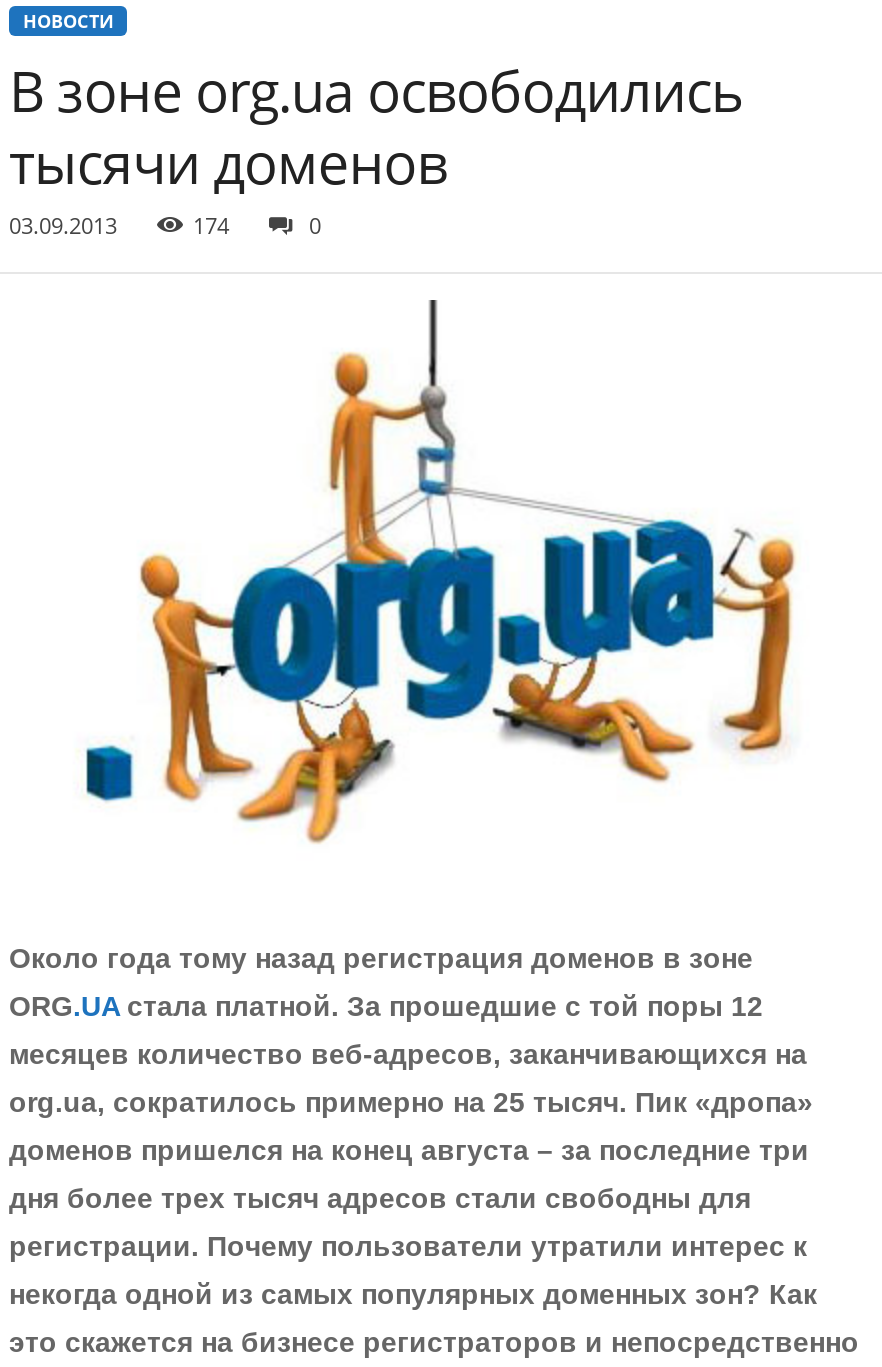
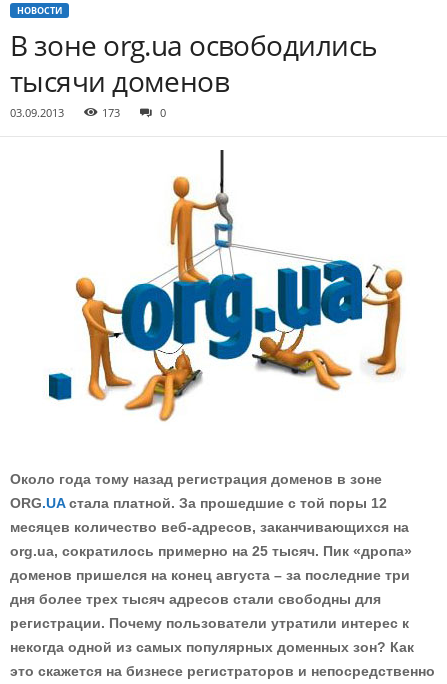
- 174
+ 173
